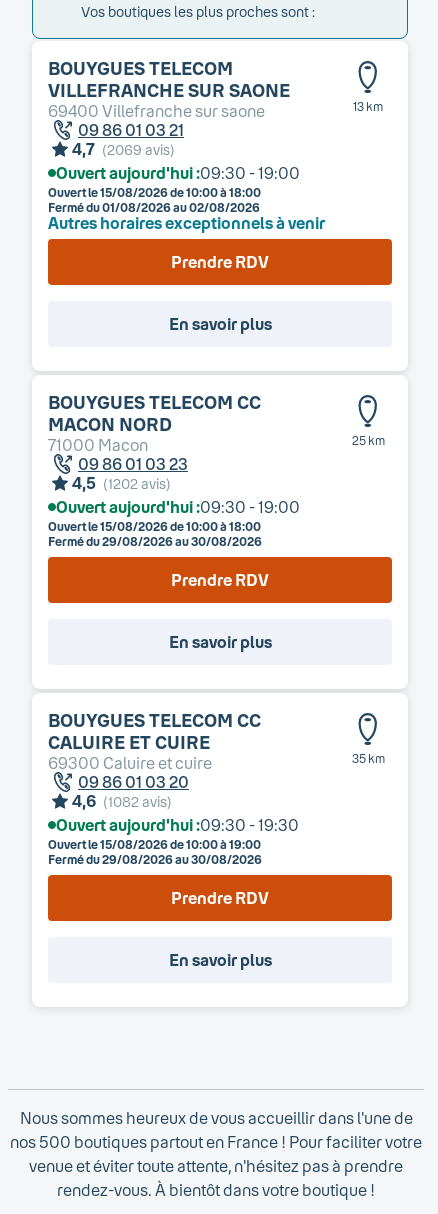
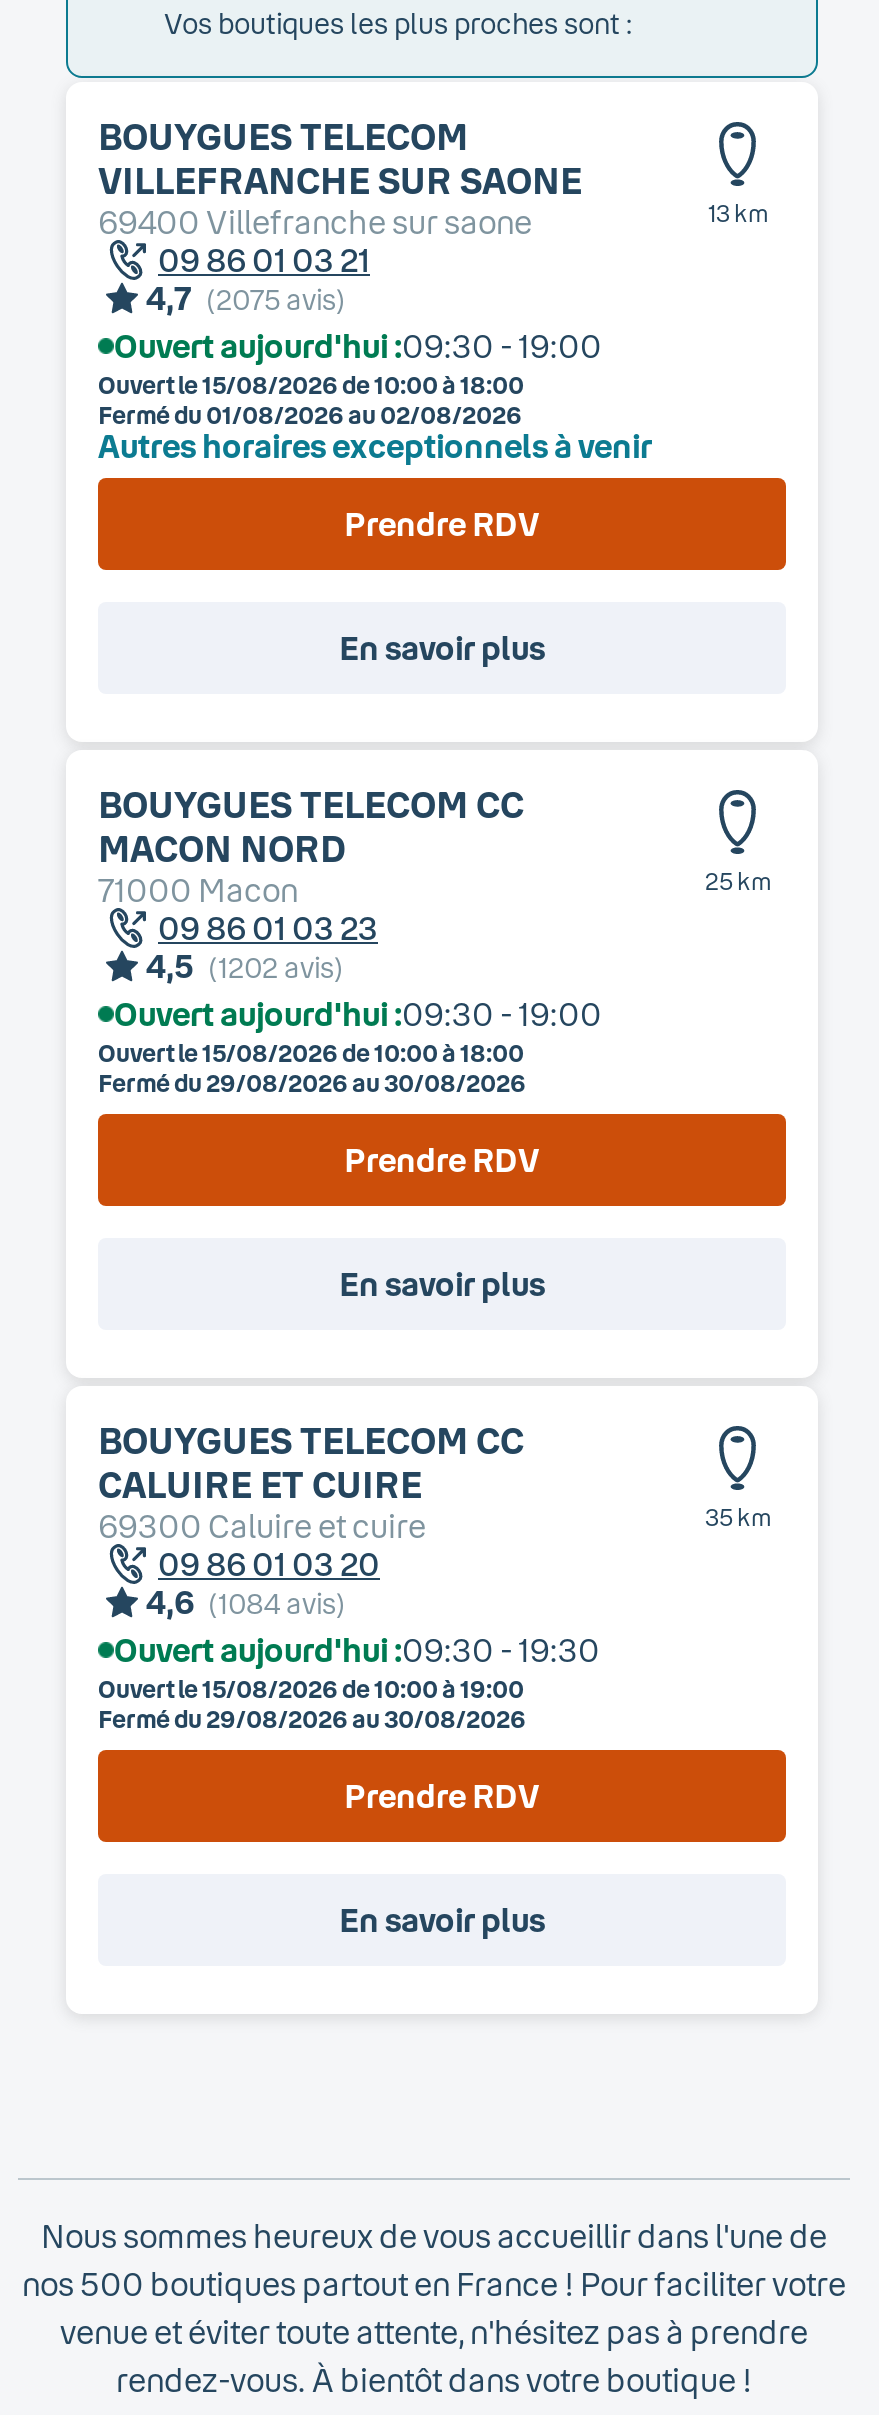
- 4,7 (2069 avis)
+ 4,7 (2075 avis)

- 4,6 (1082 avis)
+ 4,6 (1084 avis)
